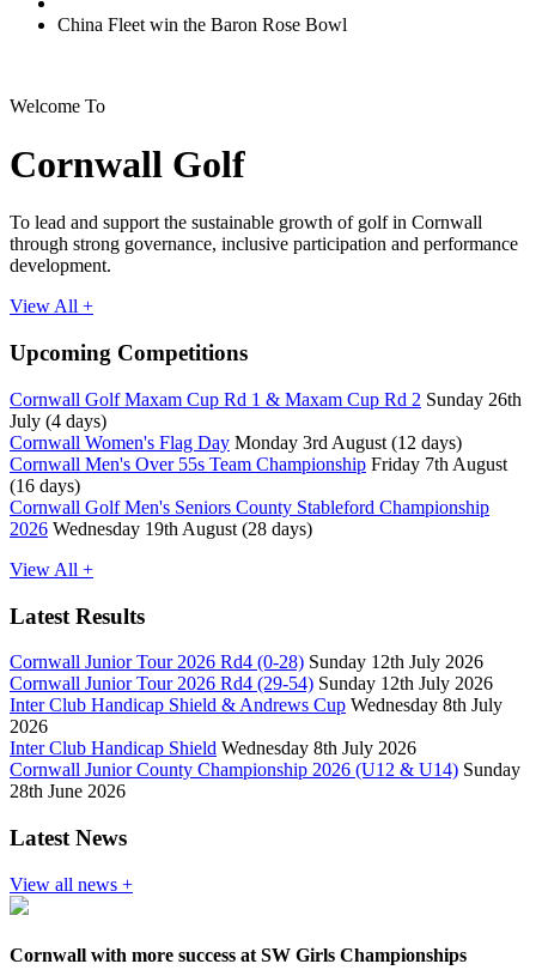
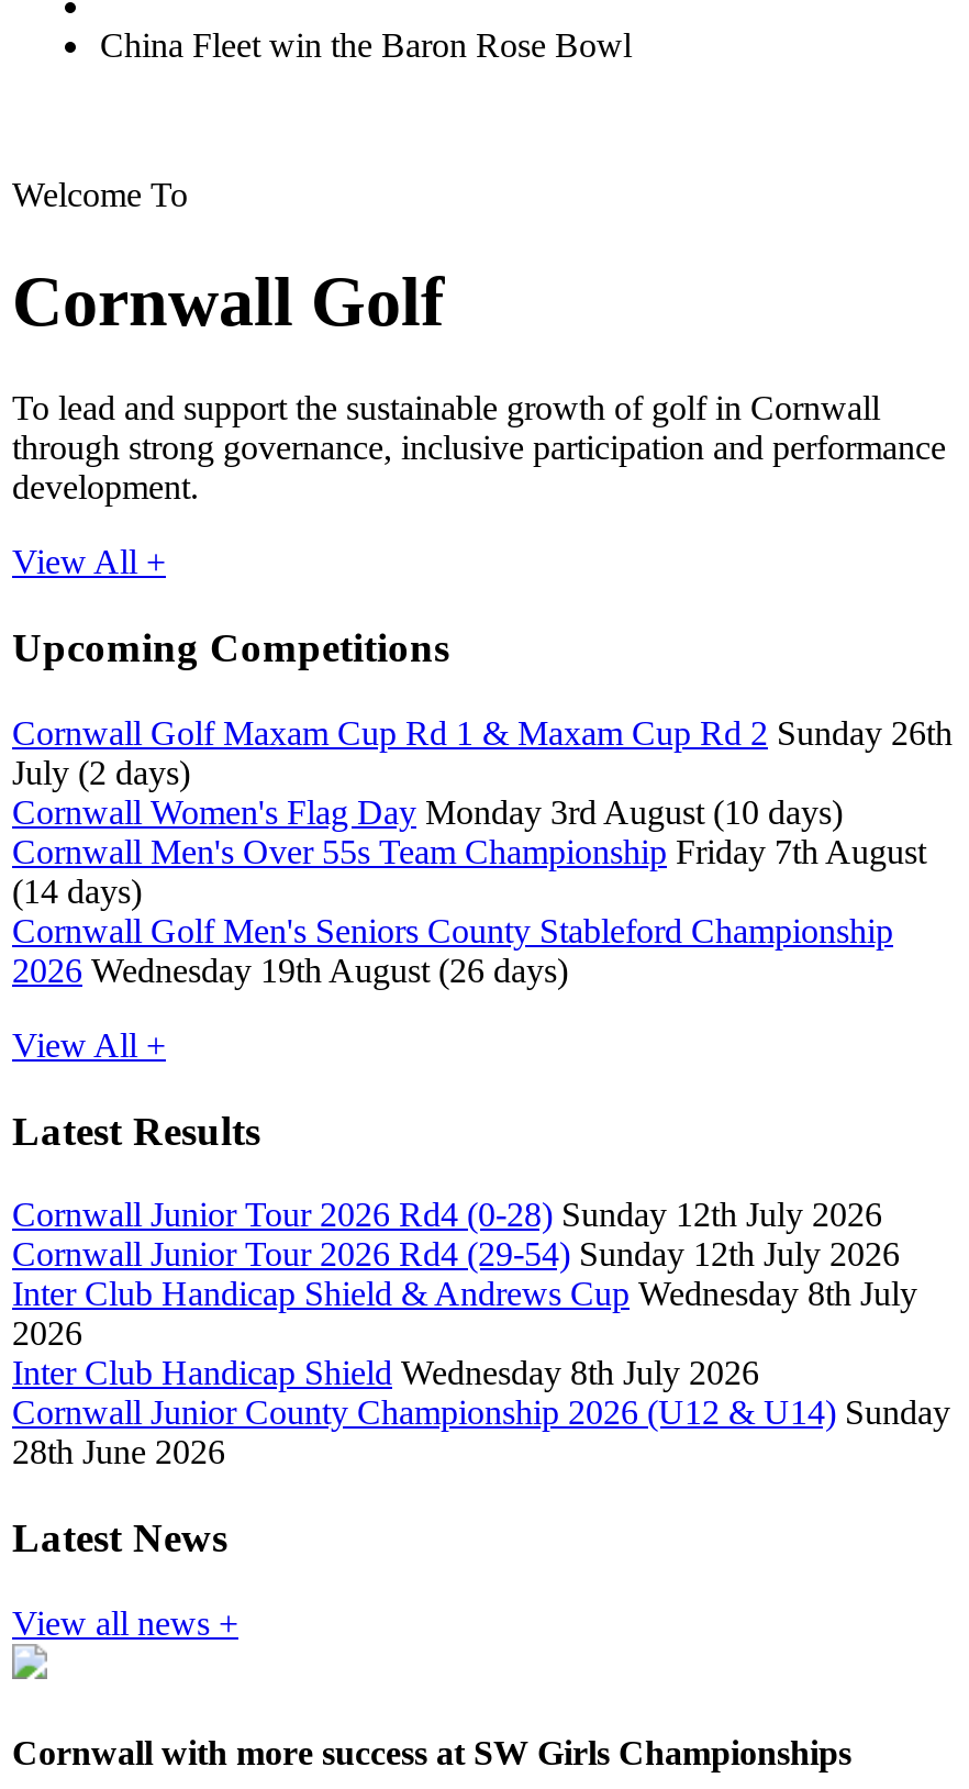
- July (4 days)
+ July (2 days)

- Cornwall Women's Flag Day Monday 3rd August (12 days)
+ Cornwall Women's Flag Day Monday 3rd August (10 days)

- (16 days)
+ (14 days)

- 2026 Wednesday 19th August (28 days)
+ 2026 Wednesday 19th August (26 days)
